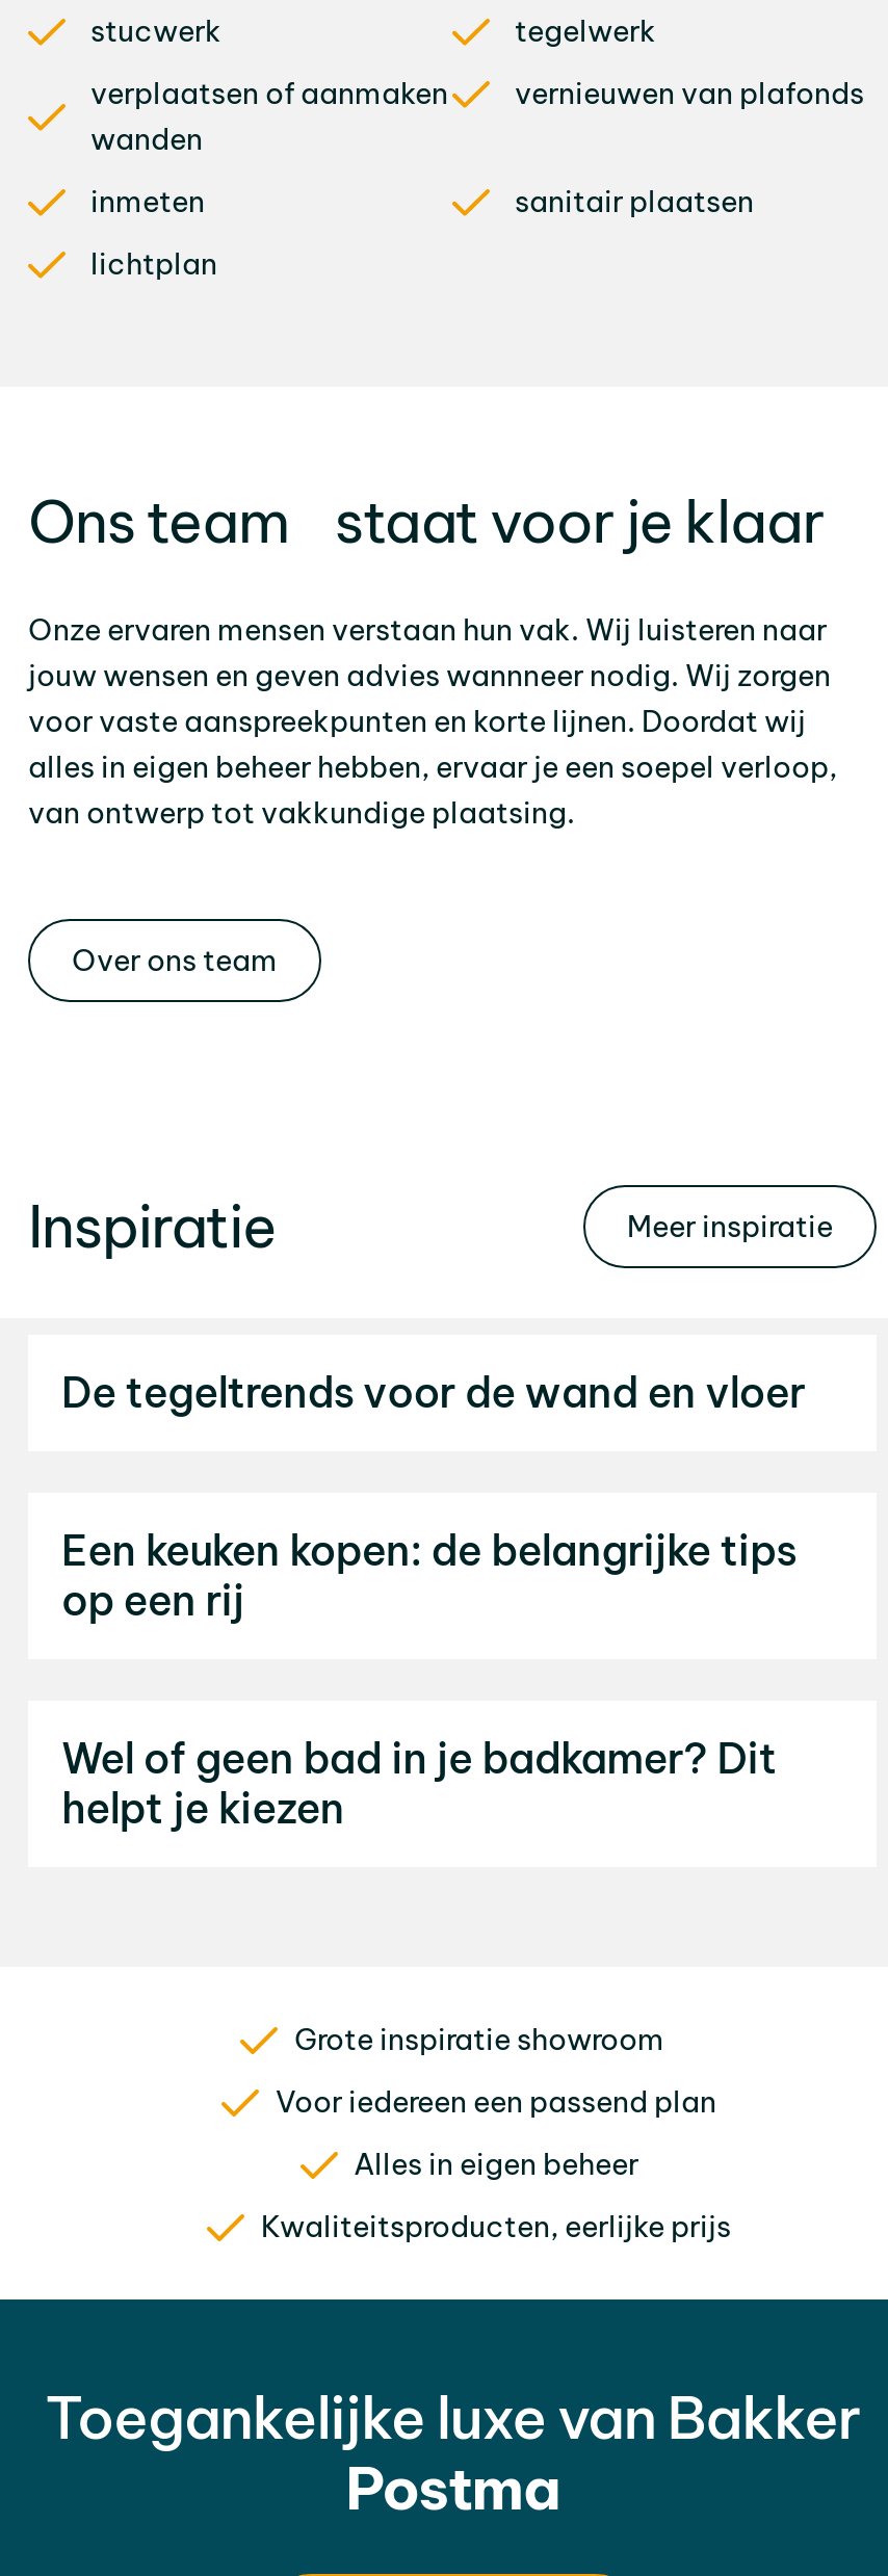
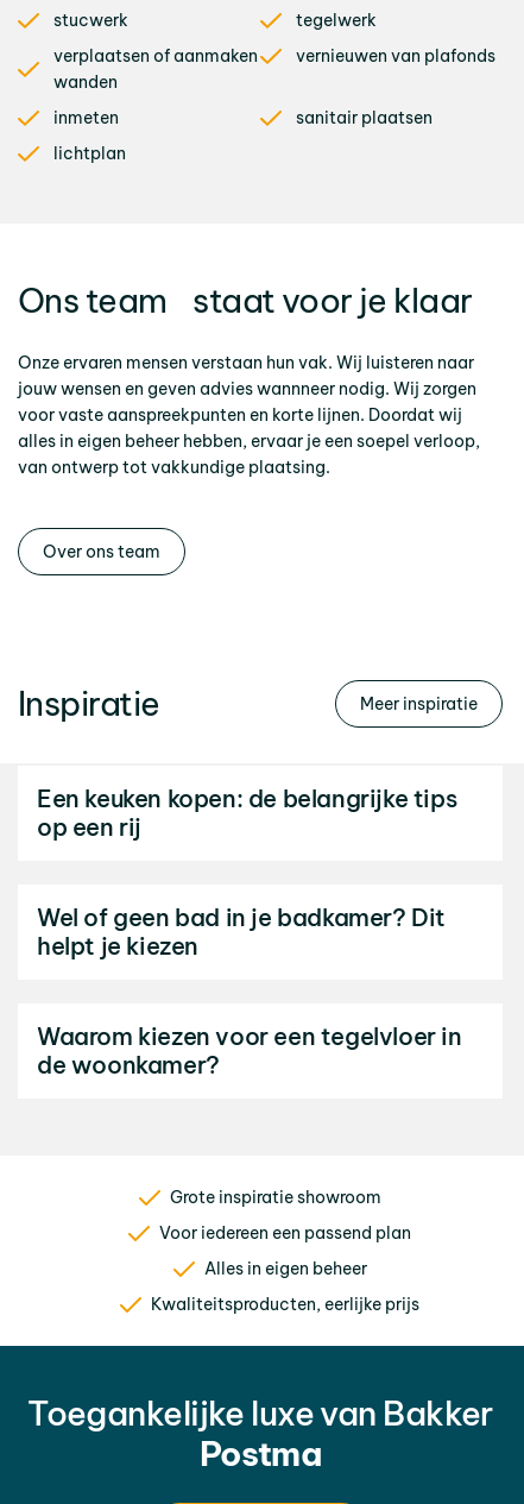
- De tegeltrends voor de wand en vloer

moved up: Een keuken kopen: de belangrijke tips | op een rij | Wel of geen bad in je badkamer? Dit | helpt je kiezen

+ Waarom kiezen voor een tegelvloer in
+ de woonkamer?
